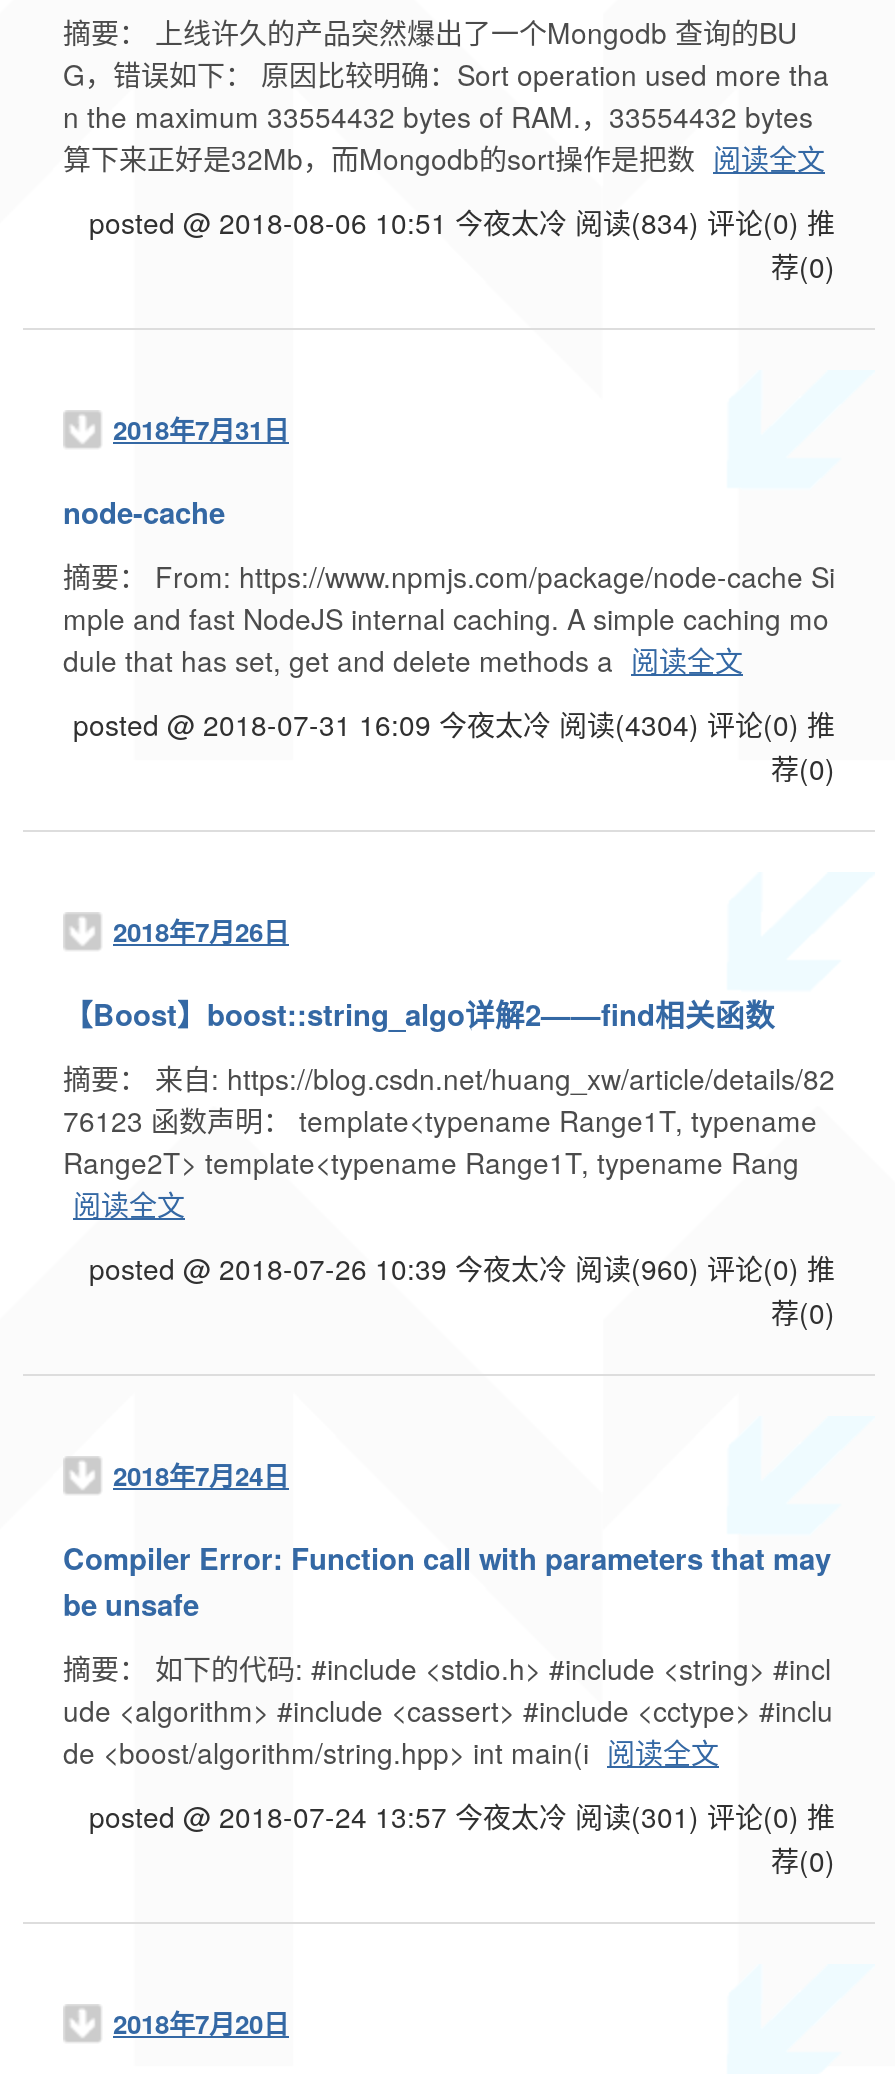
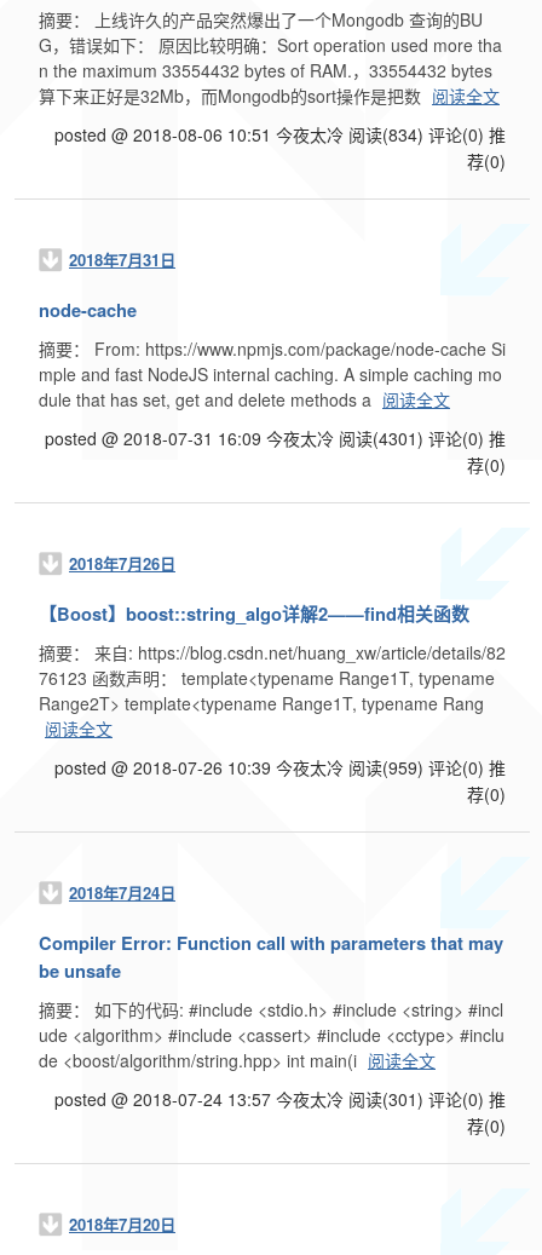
- posted @ 2018-07-31 16:09 今夜太冷阅读(4304) 评论(0) 推
+ posted @ 2018-07-31 16:09 今夜太冷阅读(4301) 评论(0) 推

- posted @ 2018-07-26 10:39 今夜太冷阅读(960) 评论(0) 推
+ posted @ 2018-07-26 10:39 今夜太冷阅读(959) 评论(0) 推
